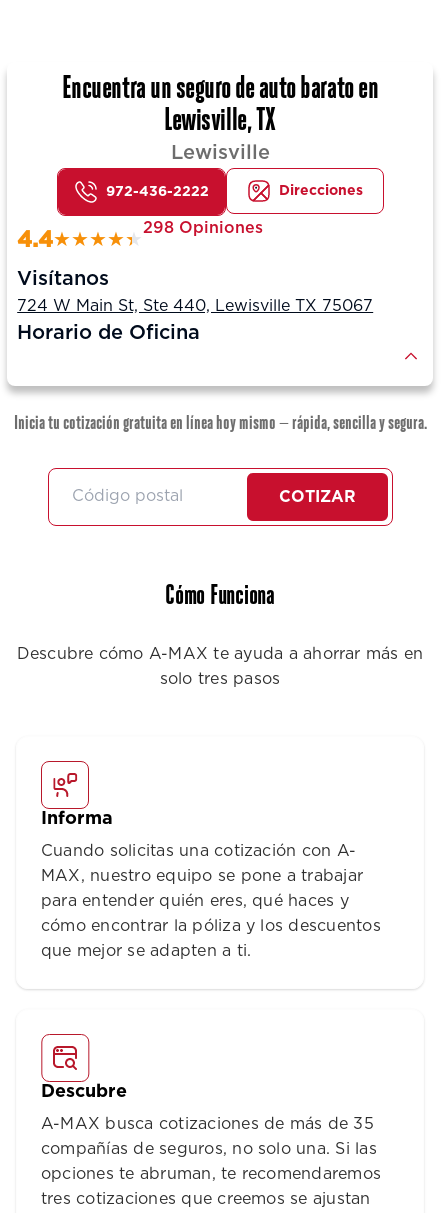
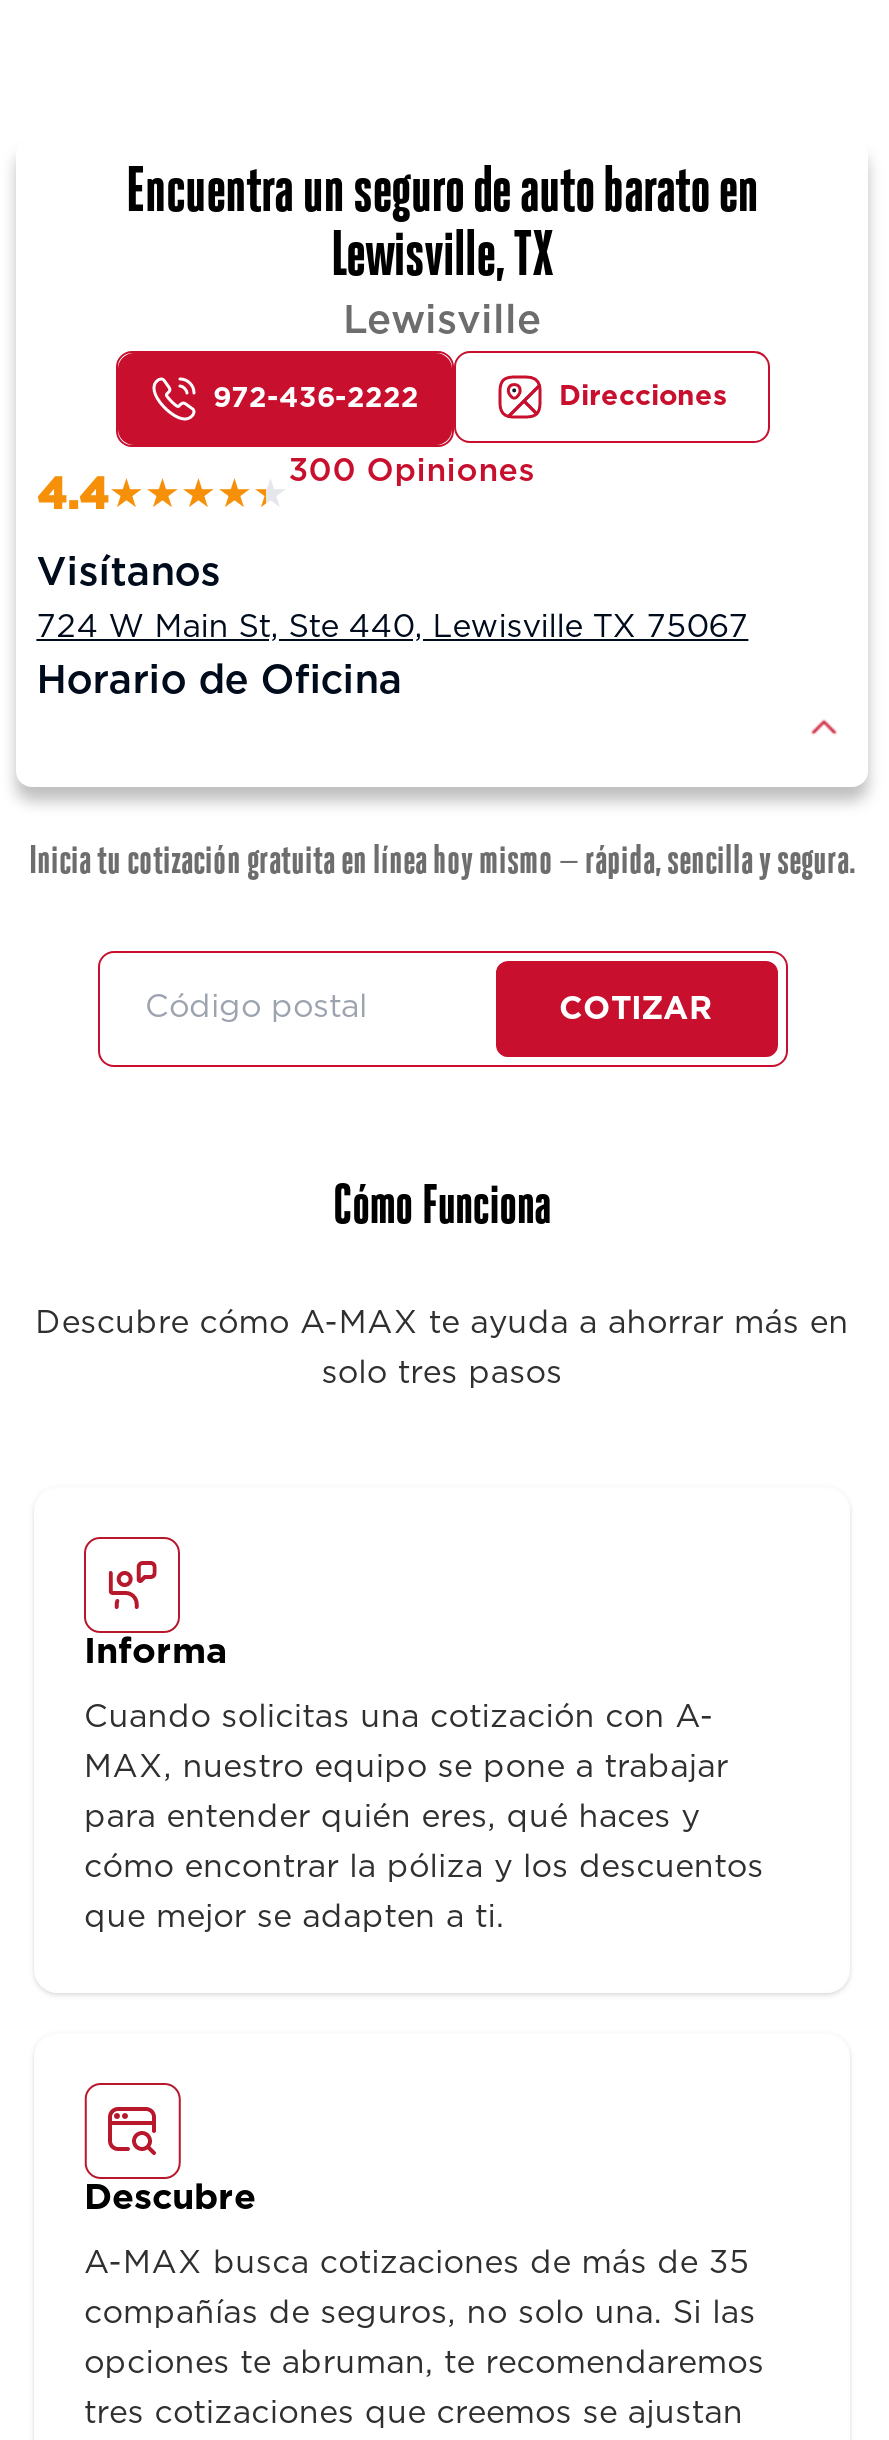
- 298 Opiniones
+ 300 Opiniones
